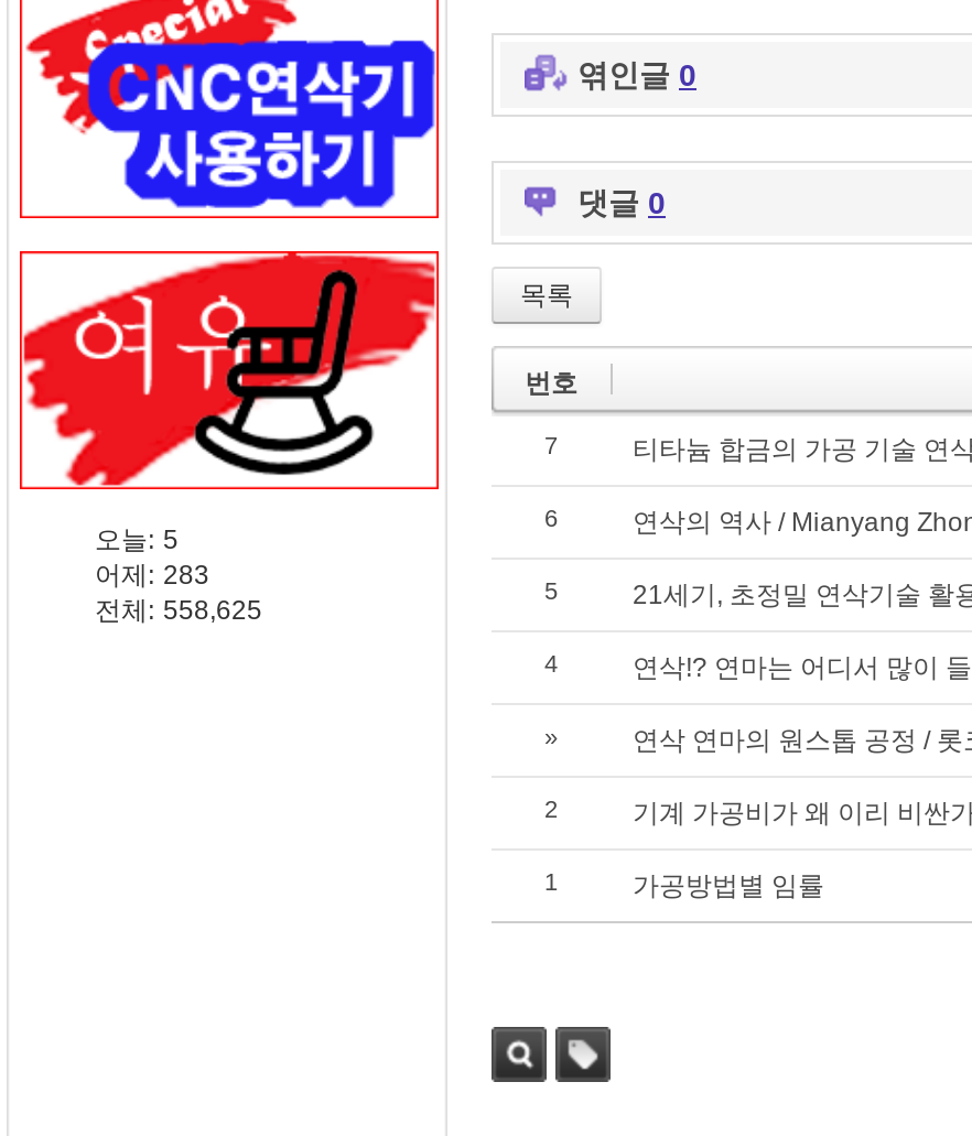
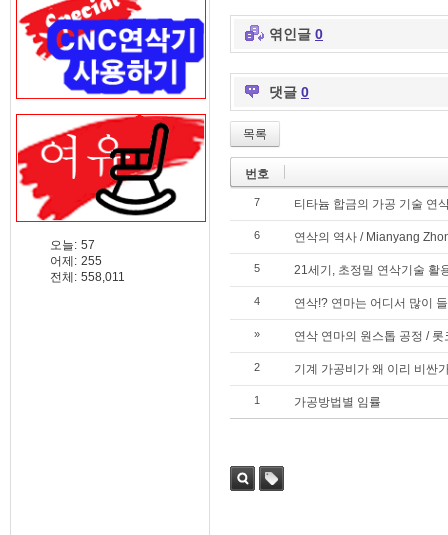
- 오늘: 5
+ 오늘: 57

- 어제: 283
+ 어제: 255

- 전체: 558,625
+ 전체: 558,011
